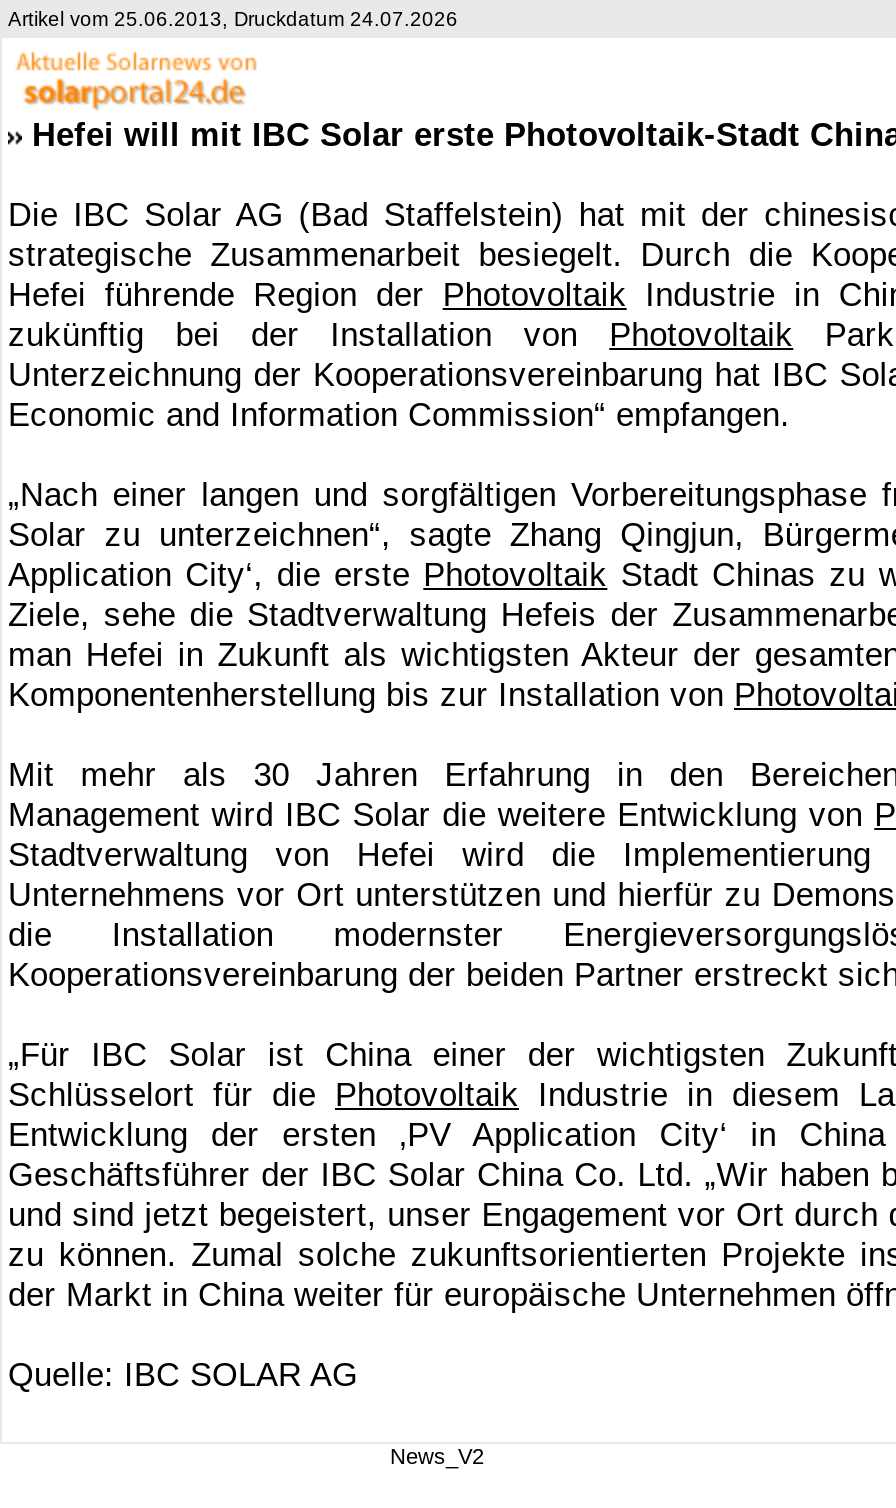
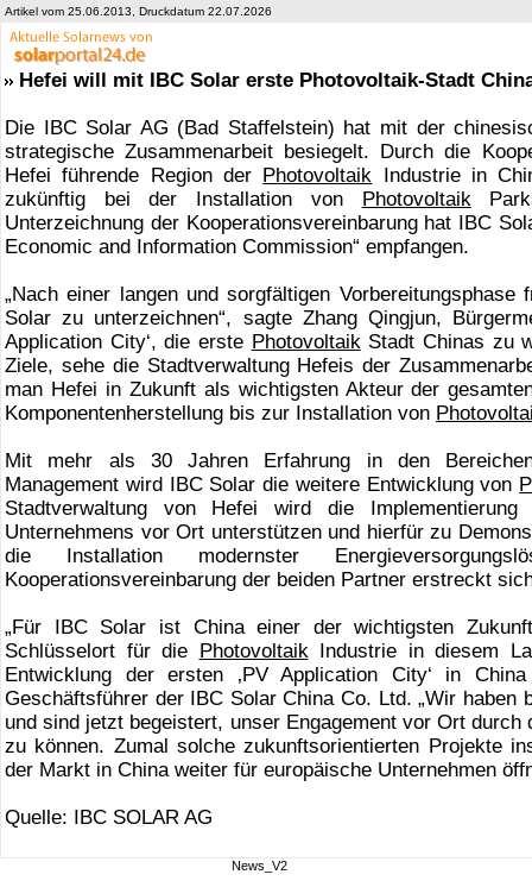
- Artikel vom 25.06.2013, Druckdatum 24.07.2026
+ Artikel vom 25.06.2013, Druckdatum 22.07.2026
